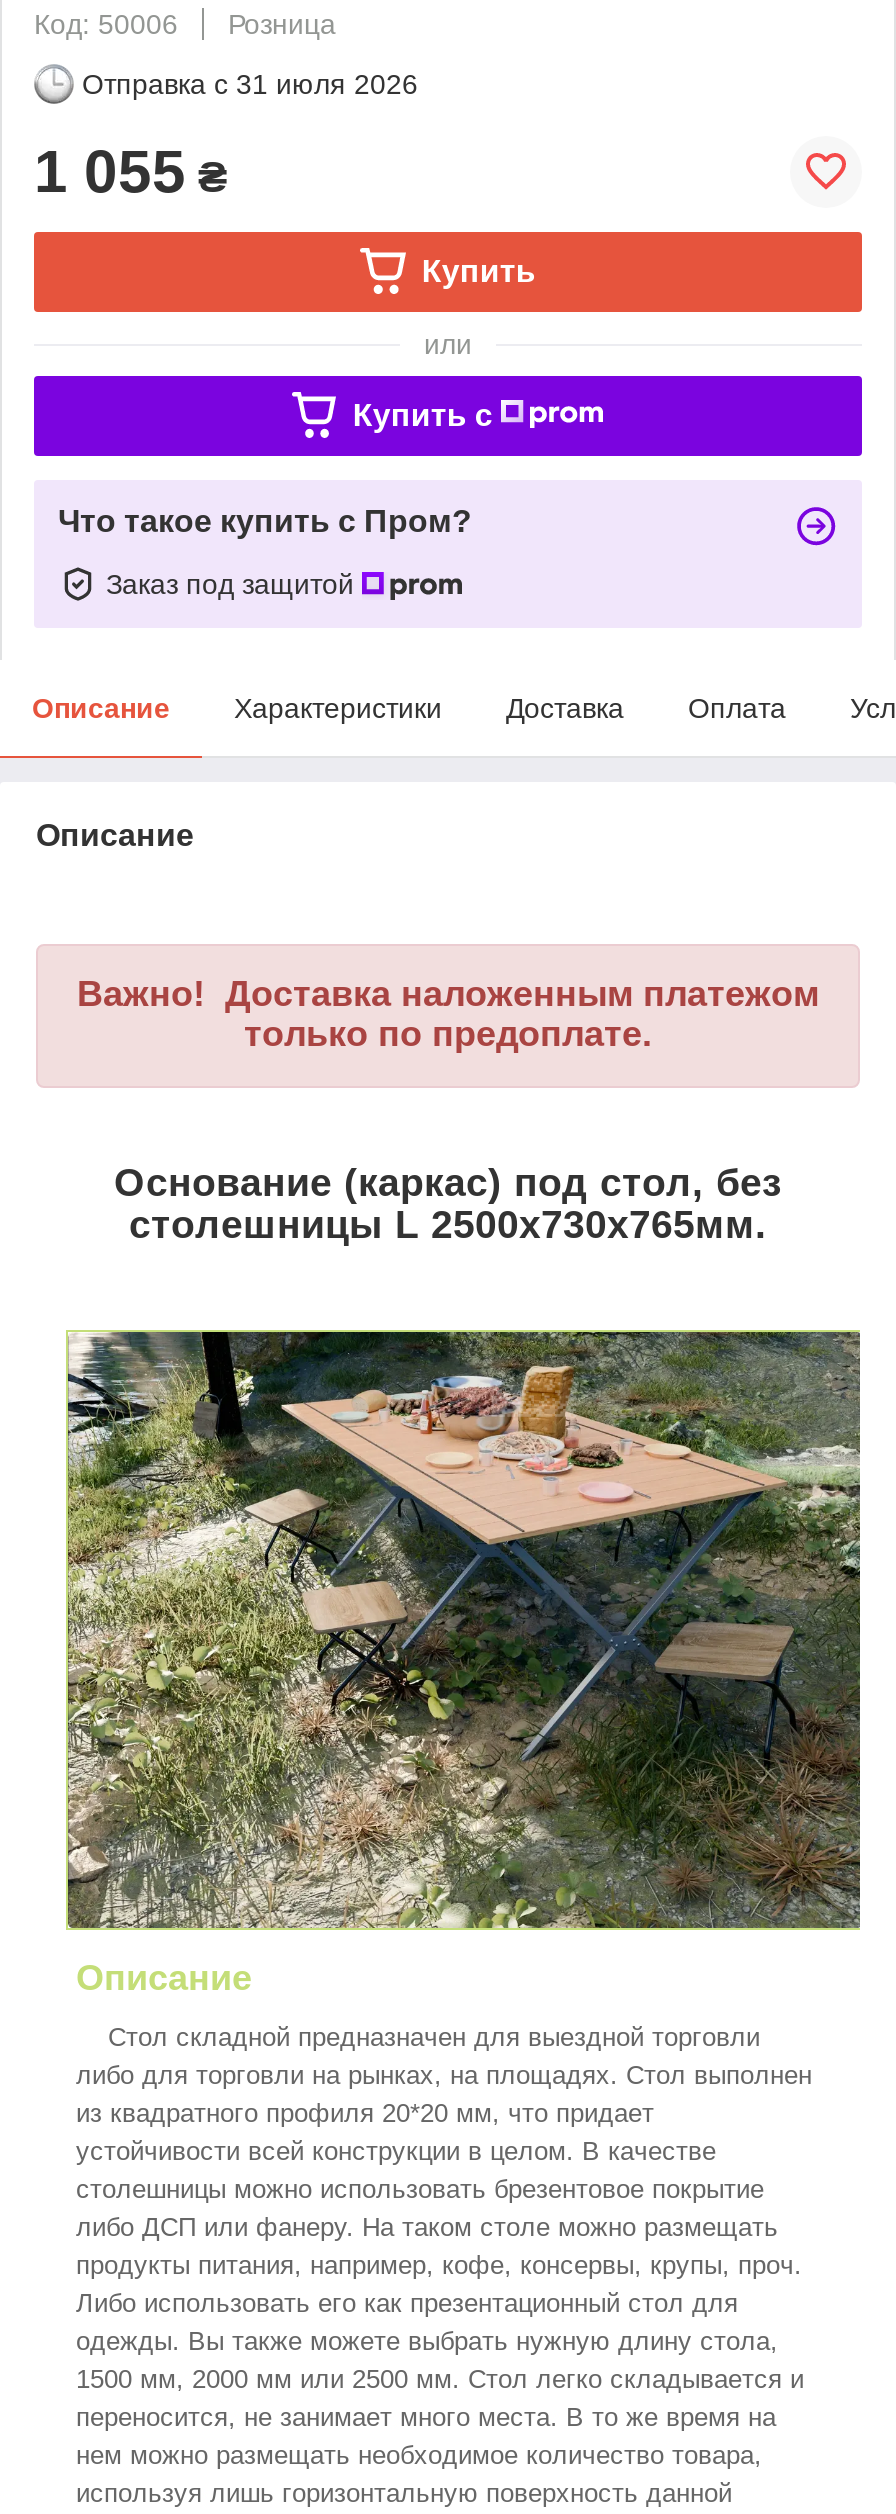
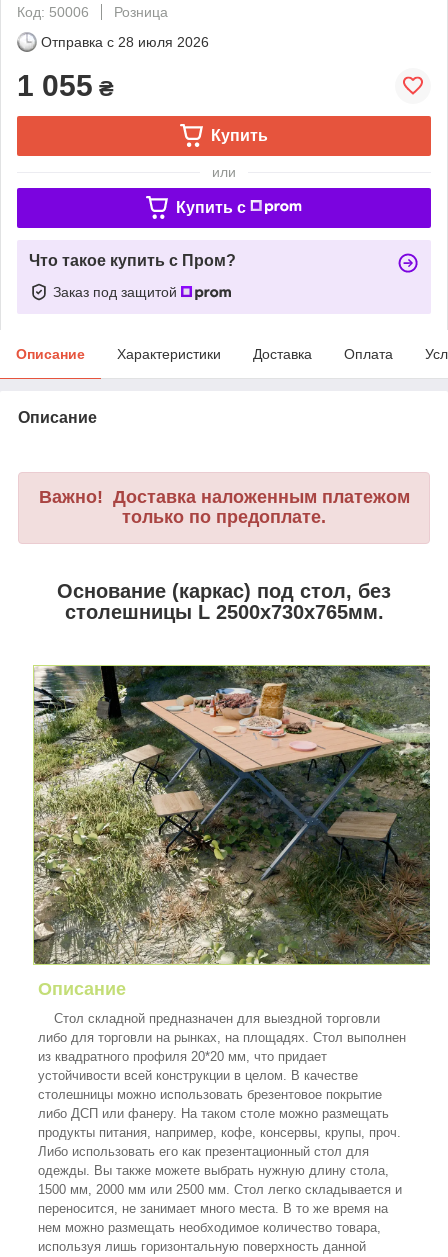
- Отправка с 31 июля 2026
+ Отправка с 28 июля 2026
